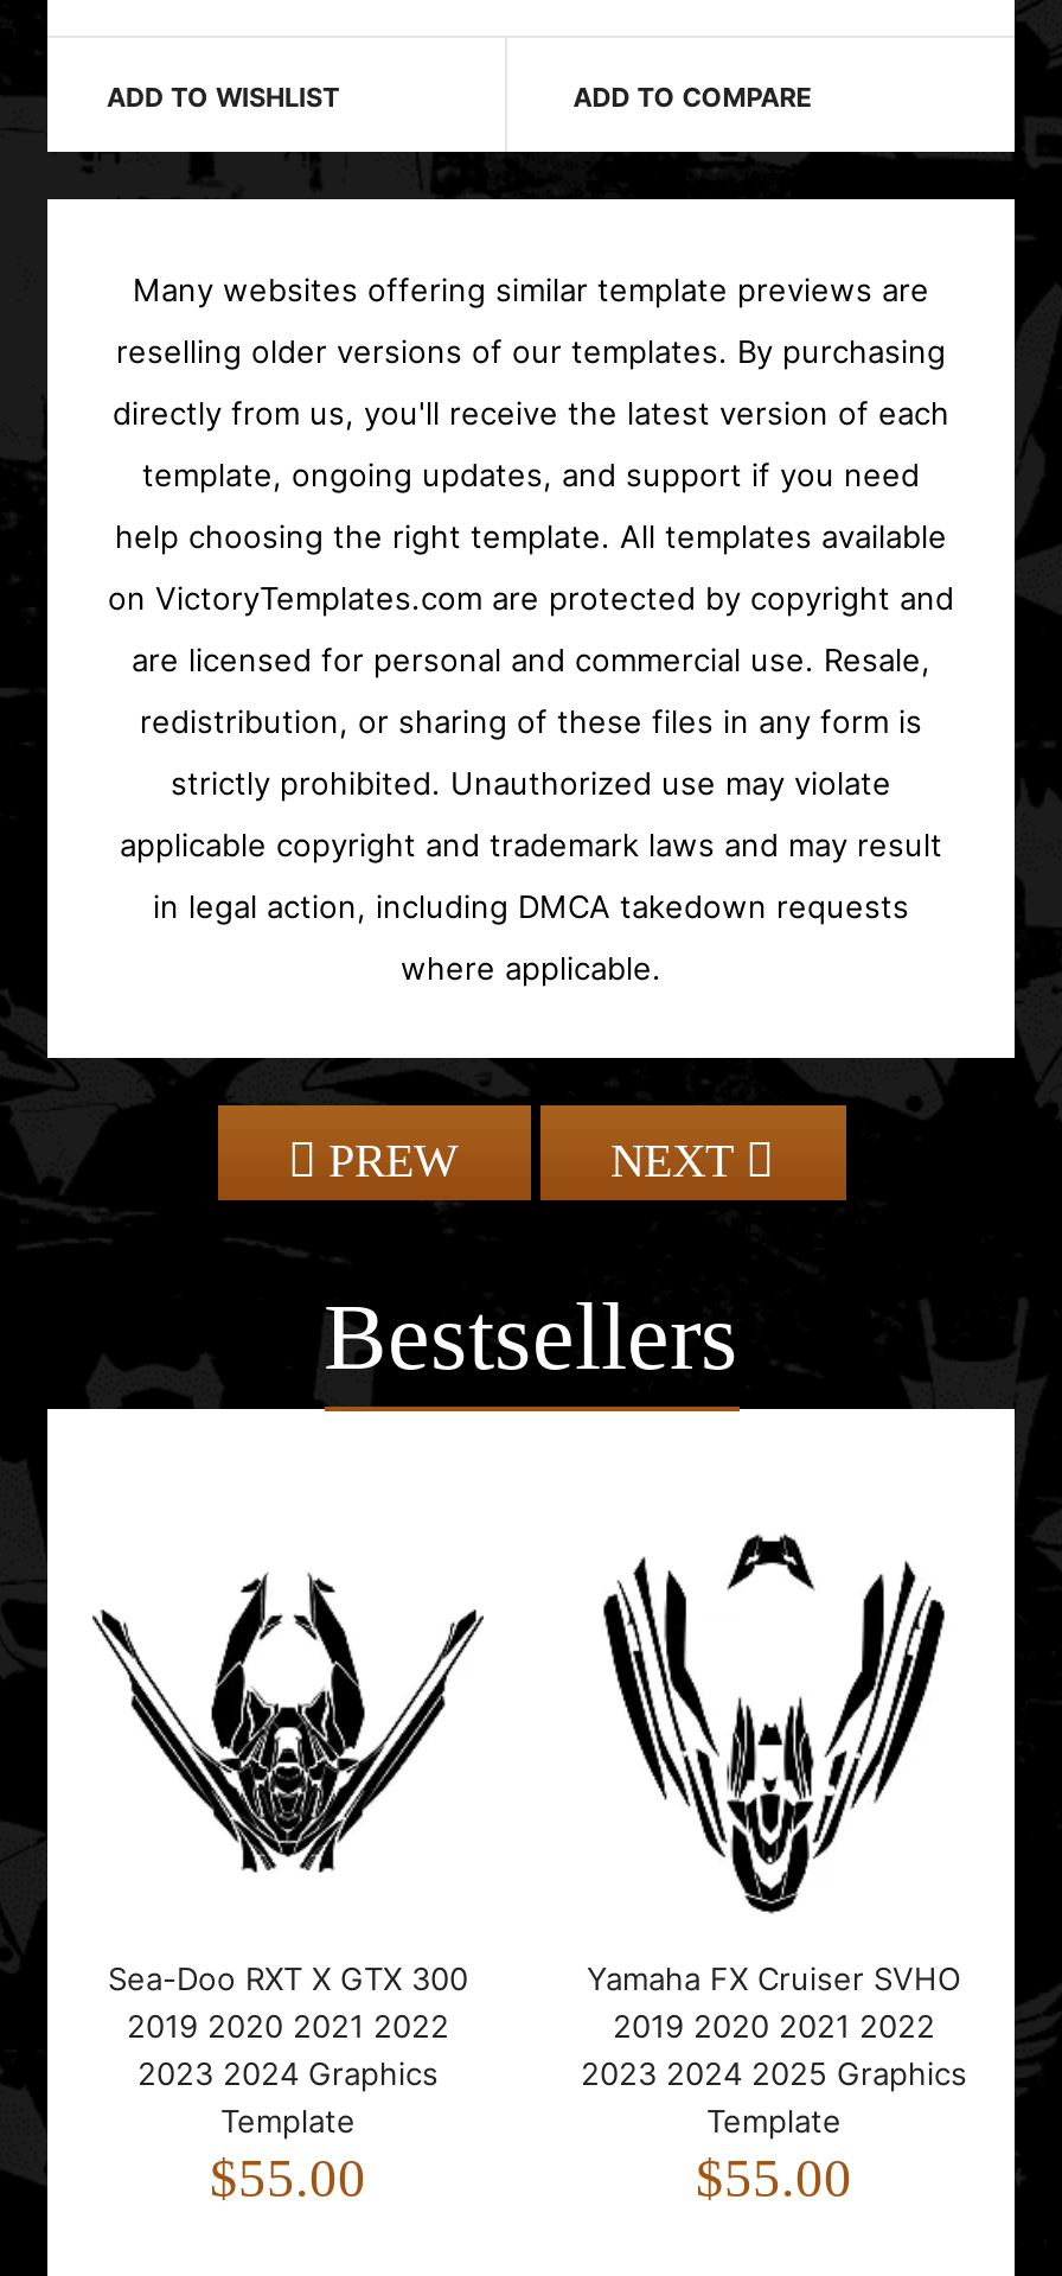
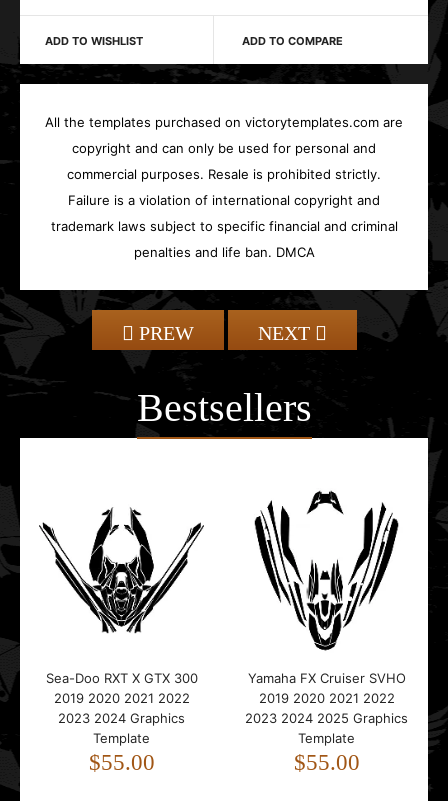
- Many websites offering similar template previews are
- reselling older versions of our templates. By purchasing
- directly from us, you'll receive the latest version of each
- template, ongoing updates, and support if you need
- help choosing the right template. All templates available
- on VictoryTemplates.com are protected by copyright and
- are licensed for personal and commercial use. Resale,
- redistribution, or sharing of these files in any form is
- strictly prohibited. Unauthorized use may violate
- applicable copyright and trademark laws and may result
- in legal action, including DMCA takedown requests
- where applicable.
+ All the templates purchased on victorytemplates.com are
+ copyright and can only be used for personal and
+ commercial purposes. Resale is prohibited strictly.
+ Failure is a violation of international copyright and
+ trademark laws subject to specific financial and criminal
+ penalties and life ban. DMCA
